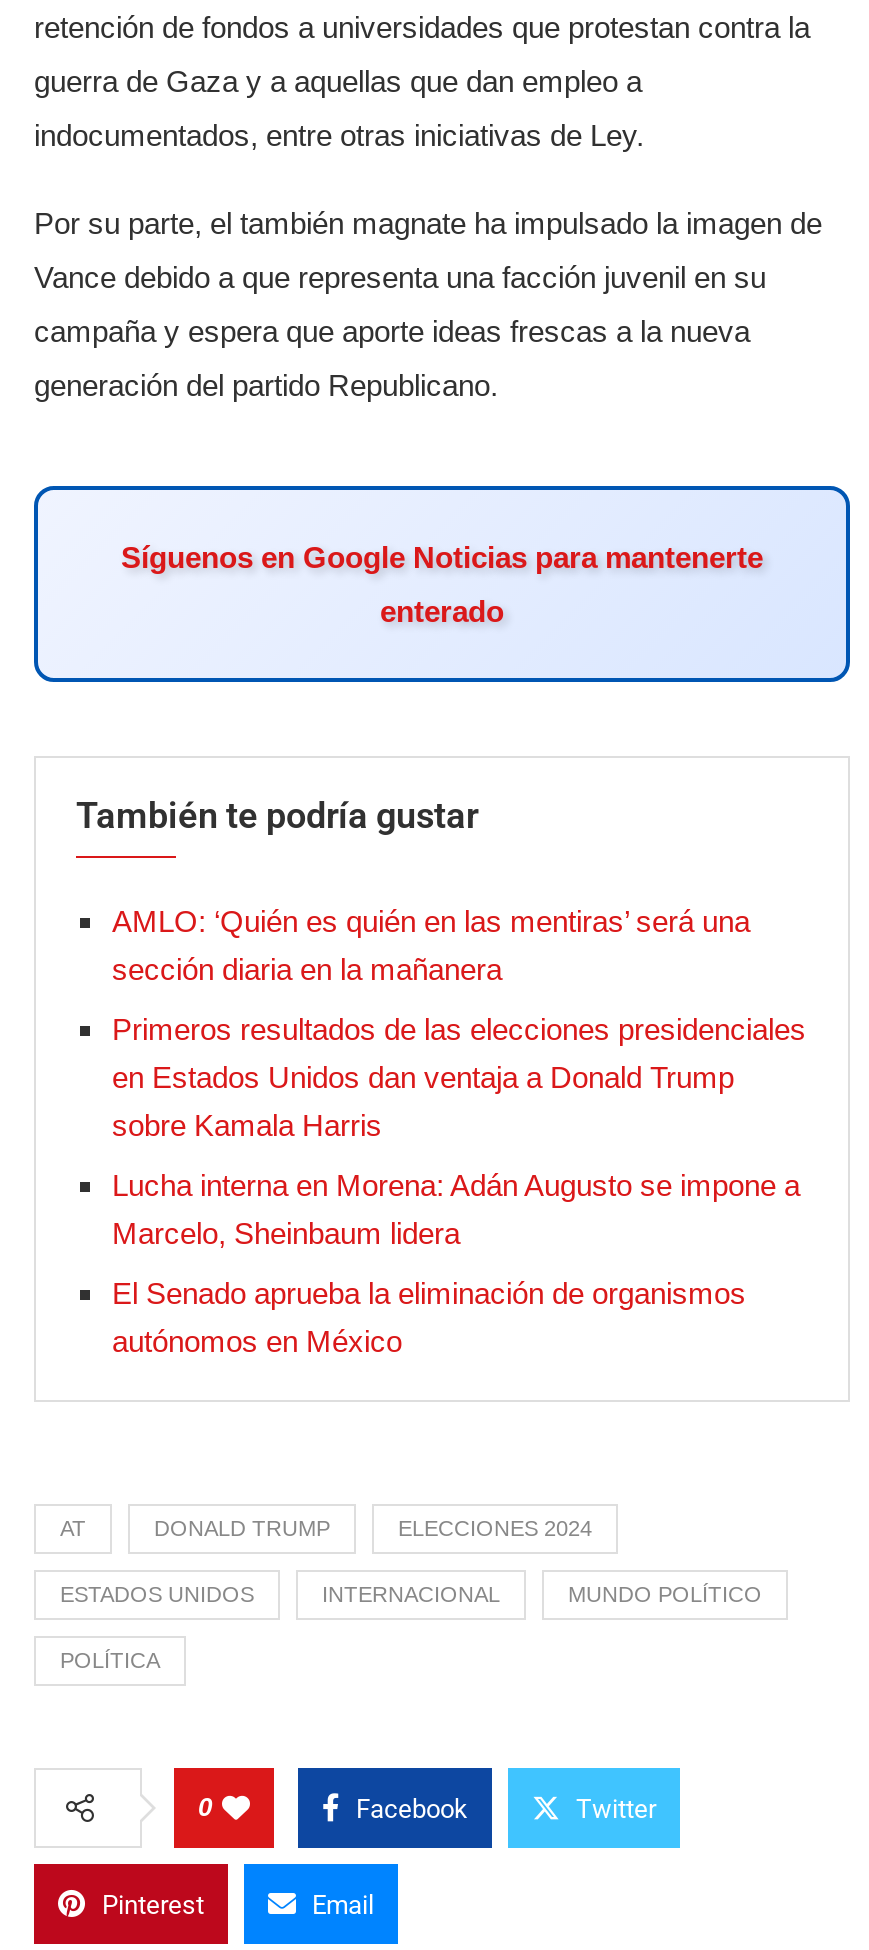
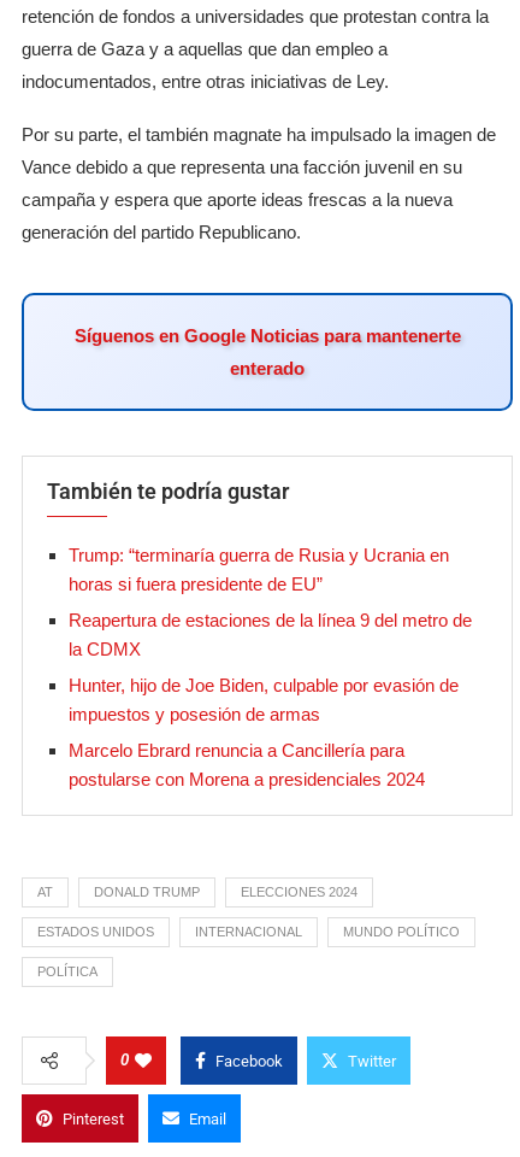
- AMLO: ‘Quién es quién en las mentiras’ será una
- sección diaria en la mañanera
+ Trump: “terminaría guerra de Rusia y Ucrania en
+ horas si fuera presidente de EU”

- Primeros resultados de las elecciones presidenciales
- en Estados Unidos dan ventaja a Donald Trump
- sobre Kamala Harris
+ Reapertura de estaciones de la línea 9 del metro de
+ la CDMX

- Lucha interna en Morena: Adán Augusto se impone a
- Marcelo, Sheinbaum lidera
+ Hunter, hijo de Joe Biden, culpable por evasión de
+ impuestos y posesión de armas

- El Senado aprueba la eliminación de organismos
- autónomos en México
+ Marcelo Ebrard renuncia a Cancillería para
+ postularse con Morena a presidenciales 2024
